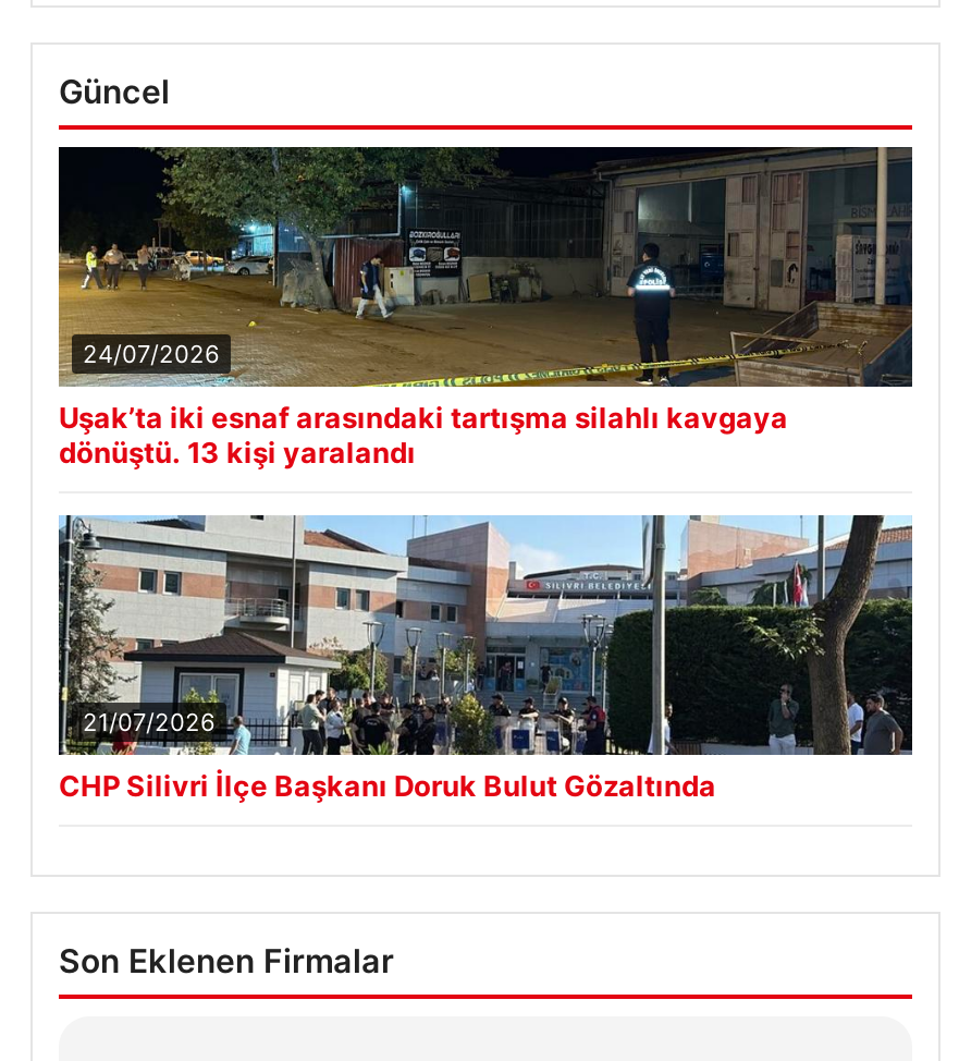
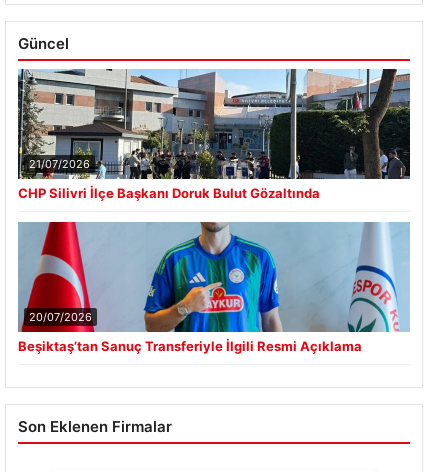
- [image]
- 24/07/2026
- Uşak’ta iki esnaf arasındaki tartışma silahlı kavgaya
- dönüştü. 13 kişi yaralandı

moved up: [image] | 21/07/2026 | CHP Silivri İlçe Başkanı Doruk Bulut Gözaltında

+ [image]
+ 20/07/2026
+ Beşiktaş’tan Sanuç Transferiyle İlgili Resmi Açıklama
